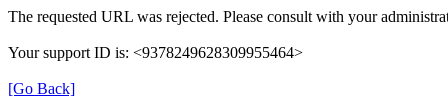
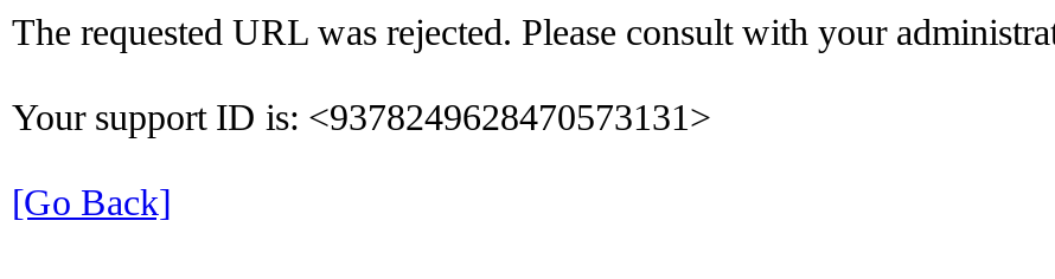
- Your support ID is: <9378249628309955464>
+ Your support ID is: <9378249628470573131>
